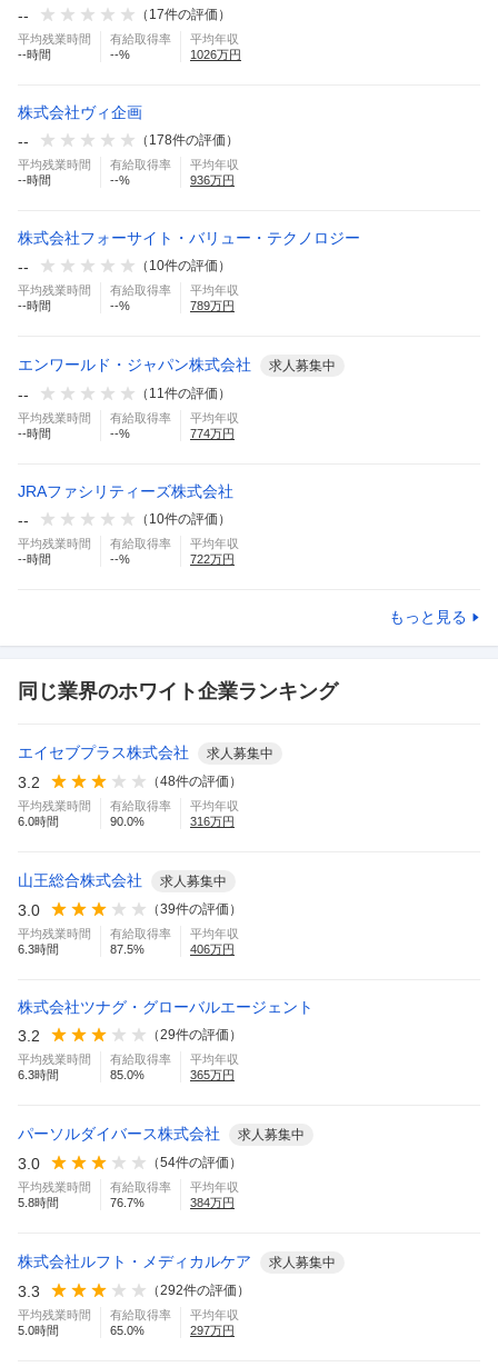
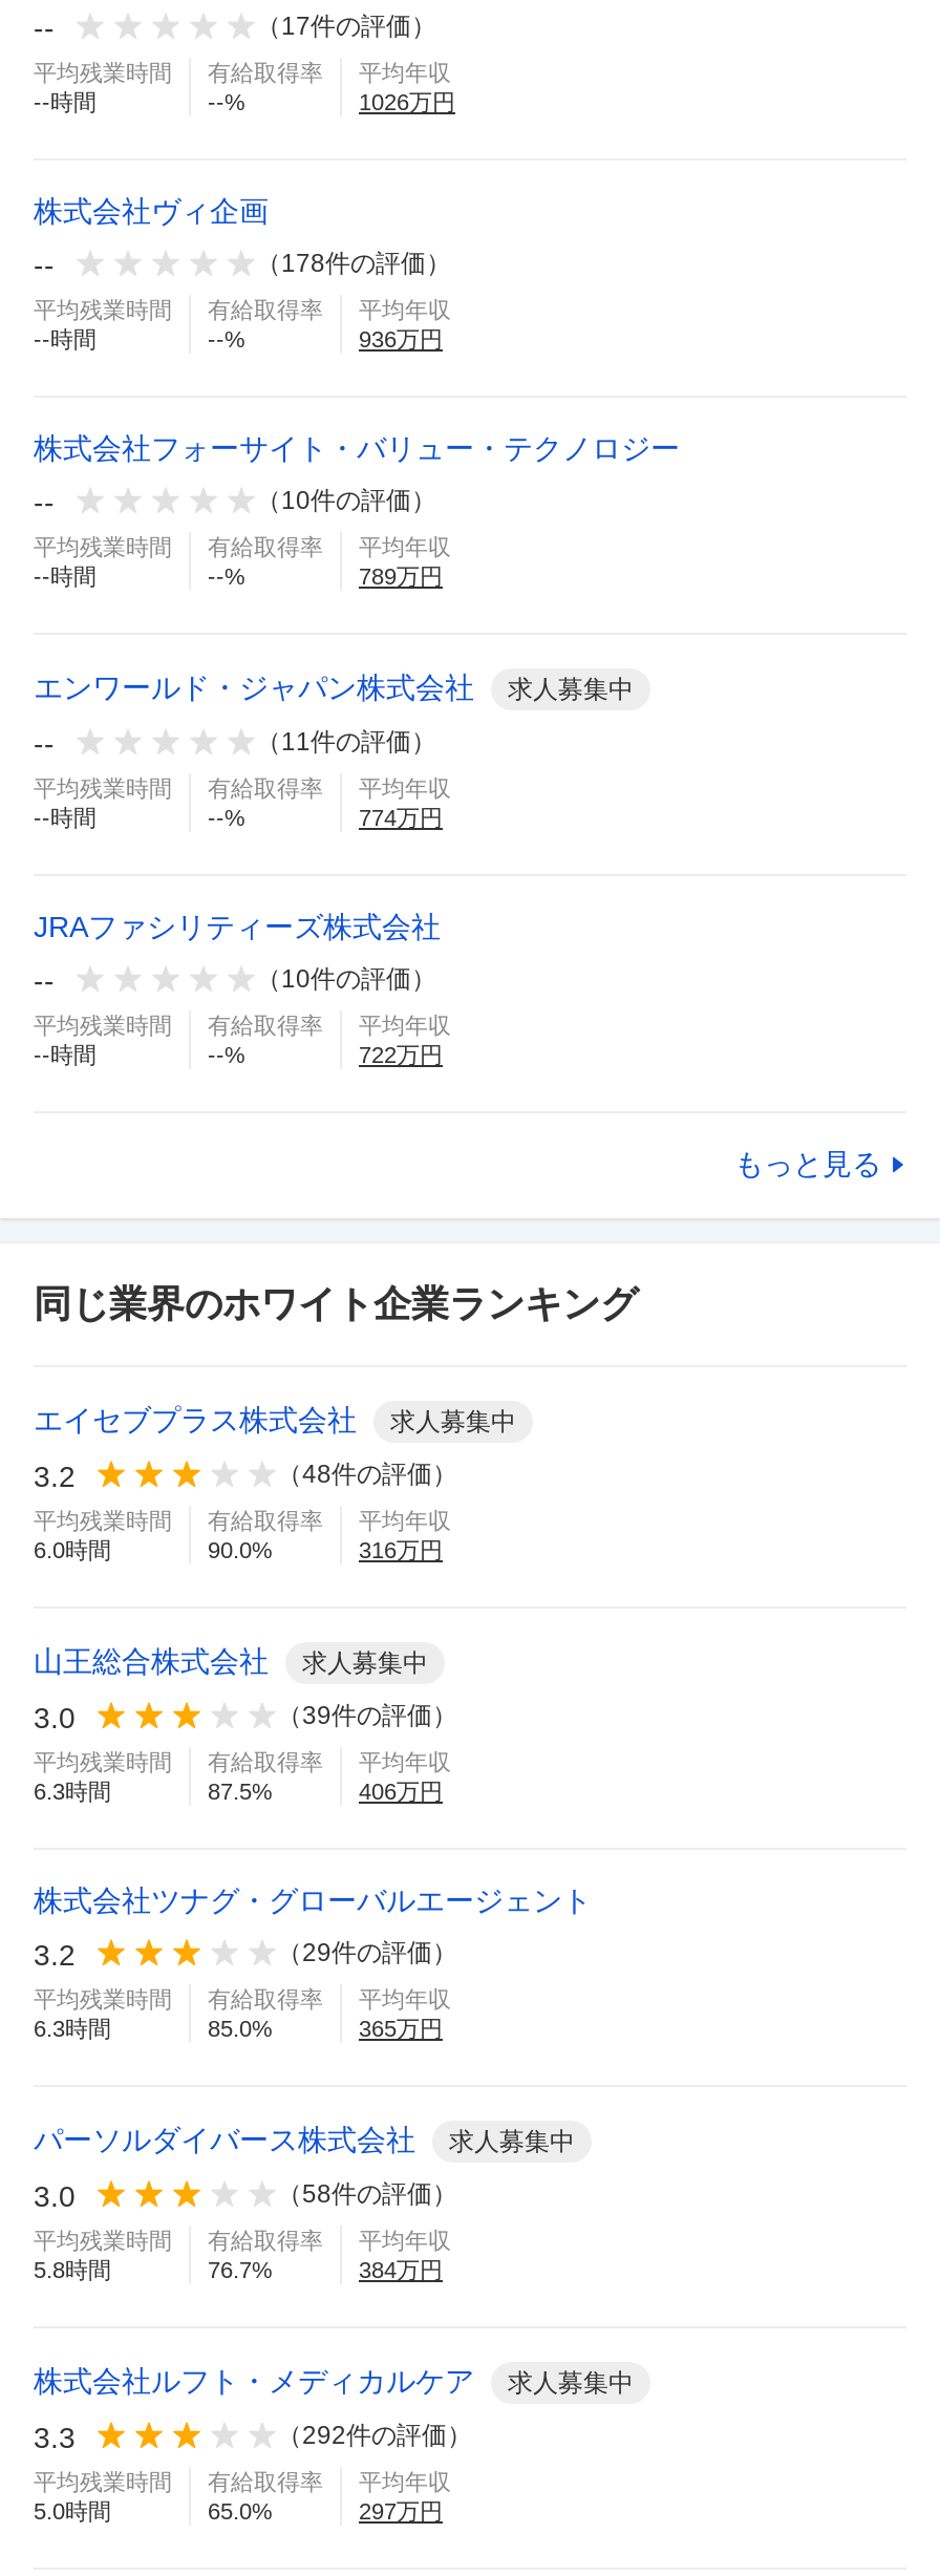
- （54件の評価）
+ （58件の評価）
